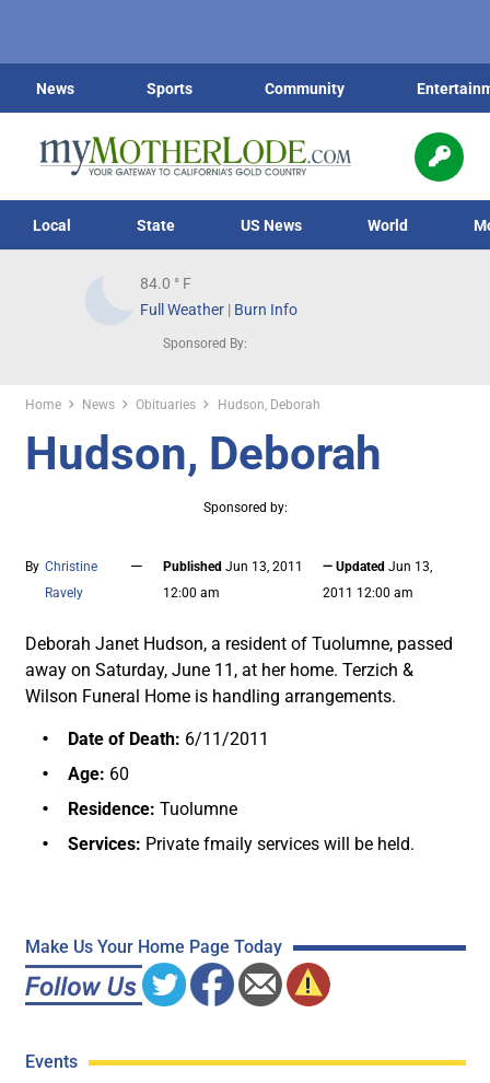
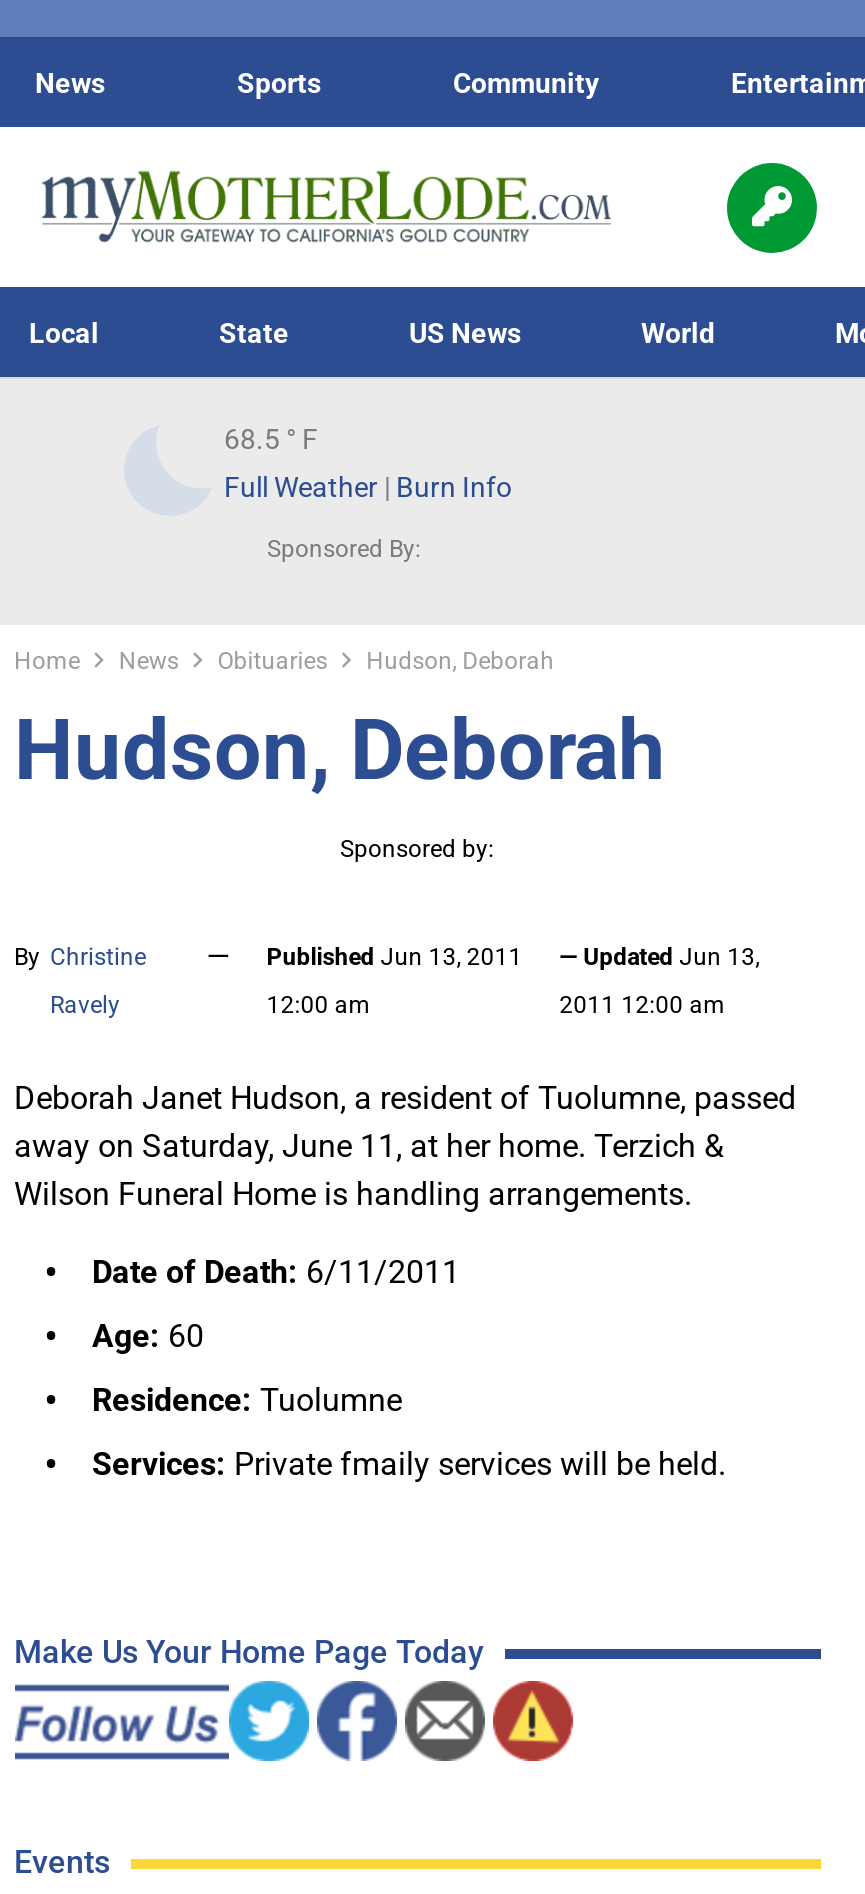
- 84.0 ° F
+ 68.5 ° F
